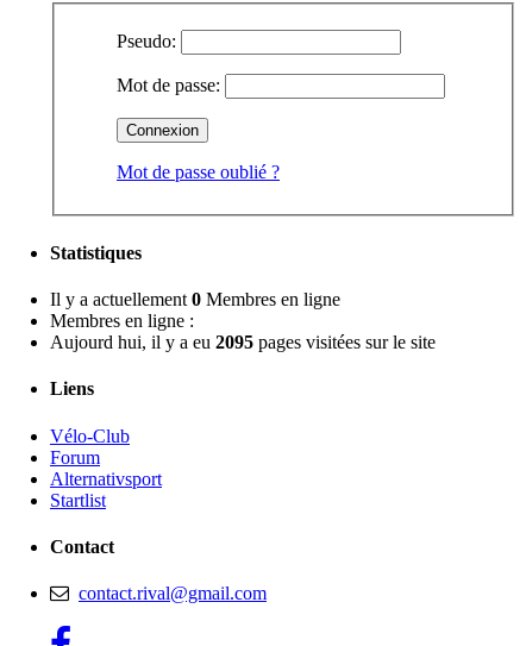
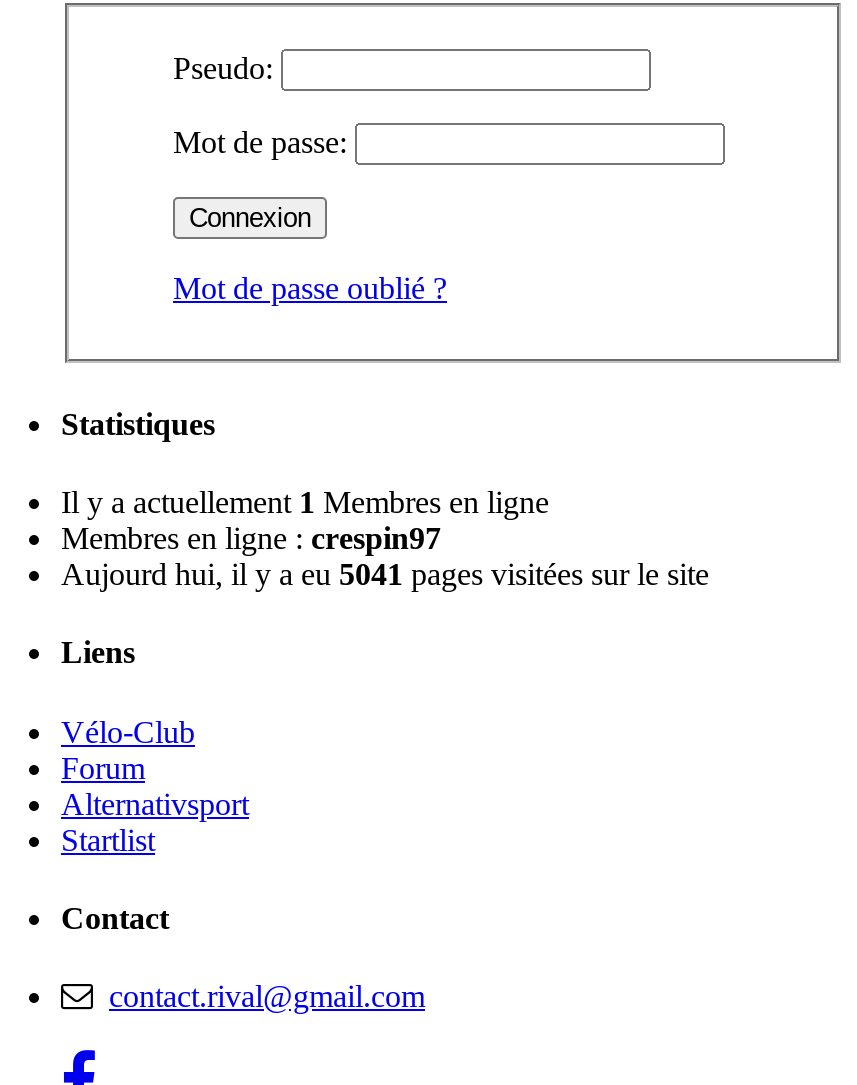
- Il y a actuellement 0 Membres en ligne
- Membres en ligne :
- Aujourd hui, il y a eu 2095 pages visitées sur le site
+ Il y a actuellement 1 Membres en ligne
+ Membres en ligne : crespin97
+ Aujourd hui, il y a eu 5041 pages visitées sur le site
